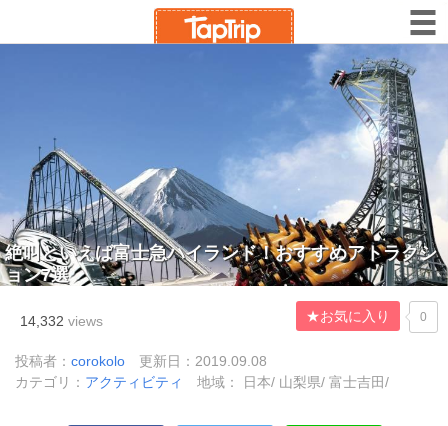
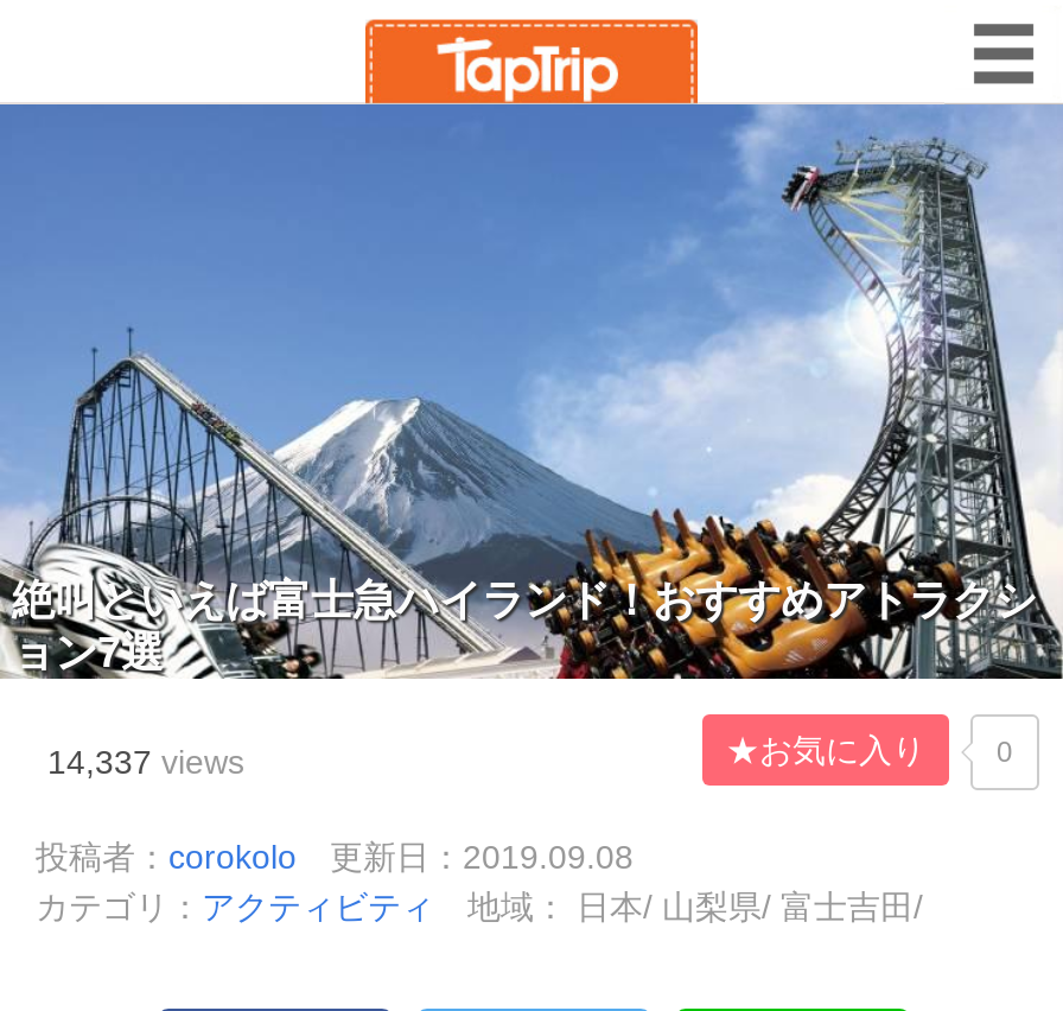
- 14,332 views
+ 14,337 views
